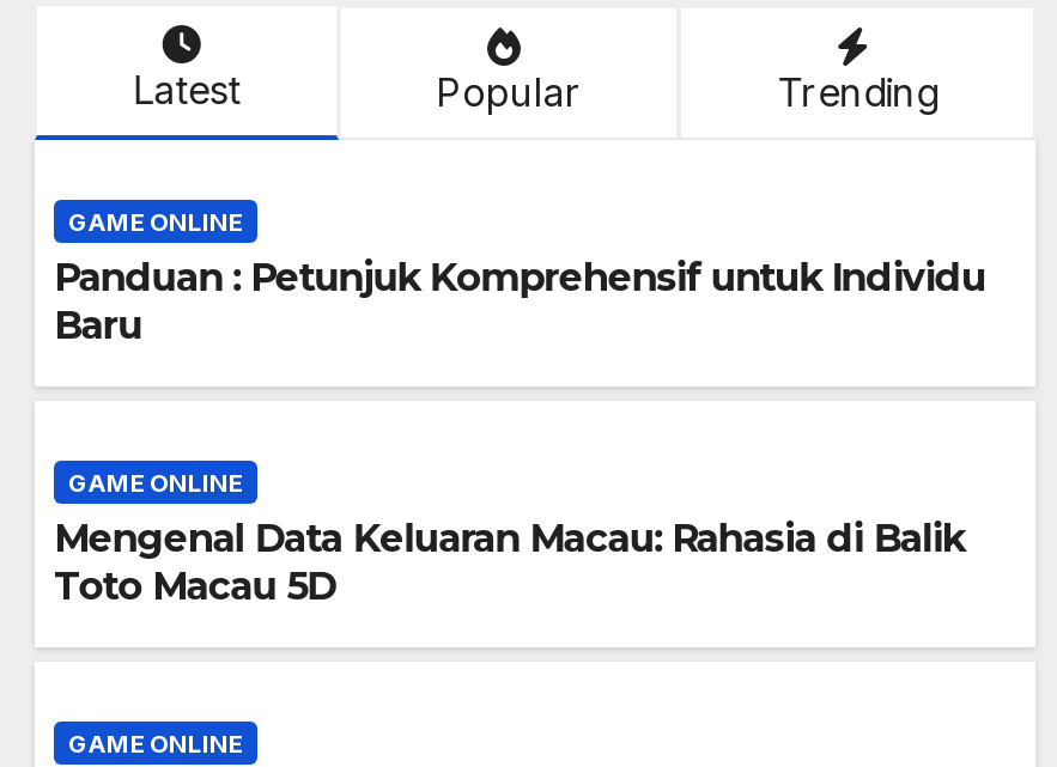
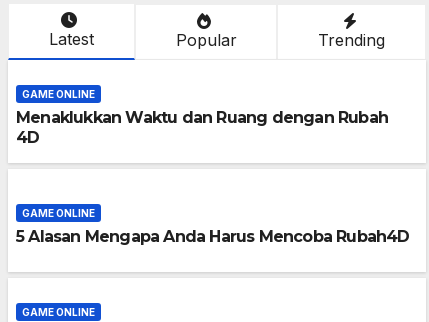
- Panduan : Petunjuk Komprehensif untuk Individu
- Baru
+ Menaklukkan Waktu dan Ruang dengan Rubah
+ 4D

- Mengenal Data Keluaran Macau: Rahasia di Balik
- Toto Macau 5D
+ 5 Alasan Mengapa Anda Harus Mencoba Rubah4D
